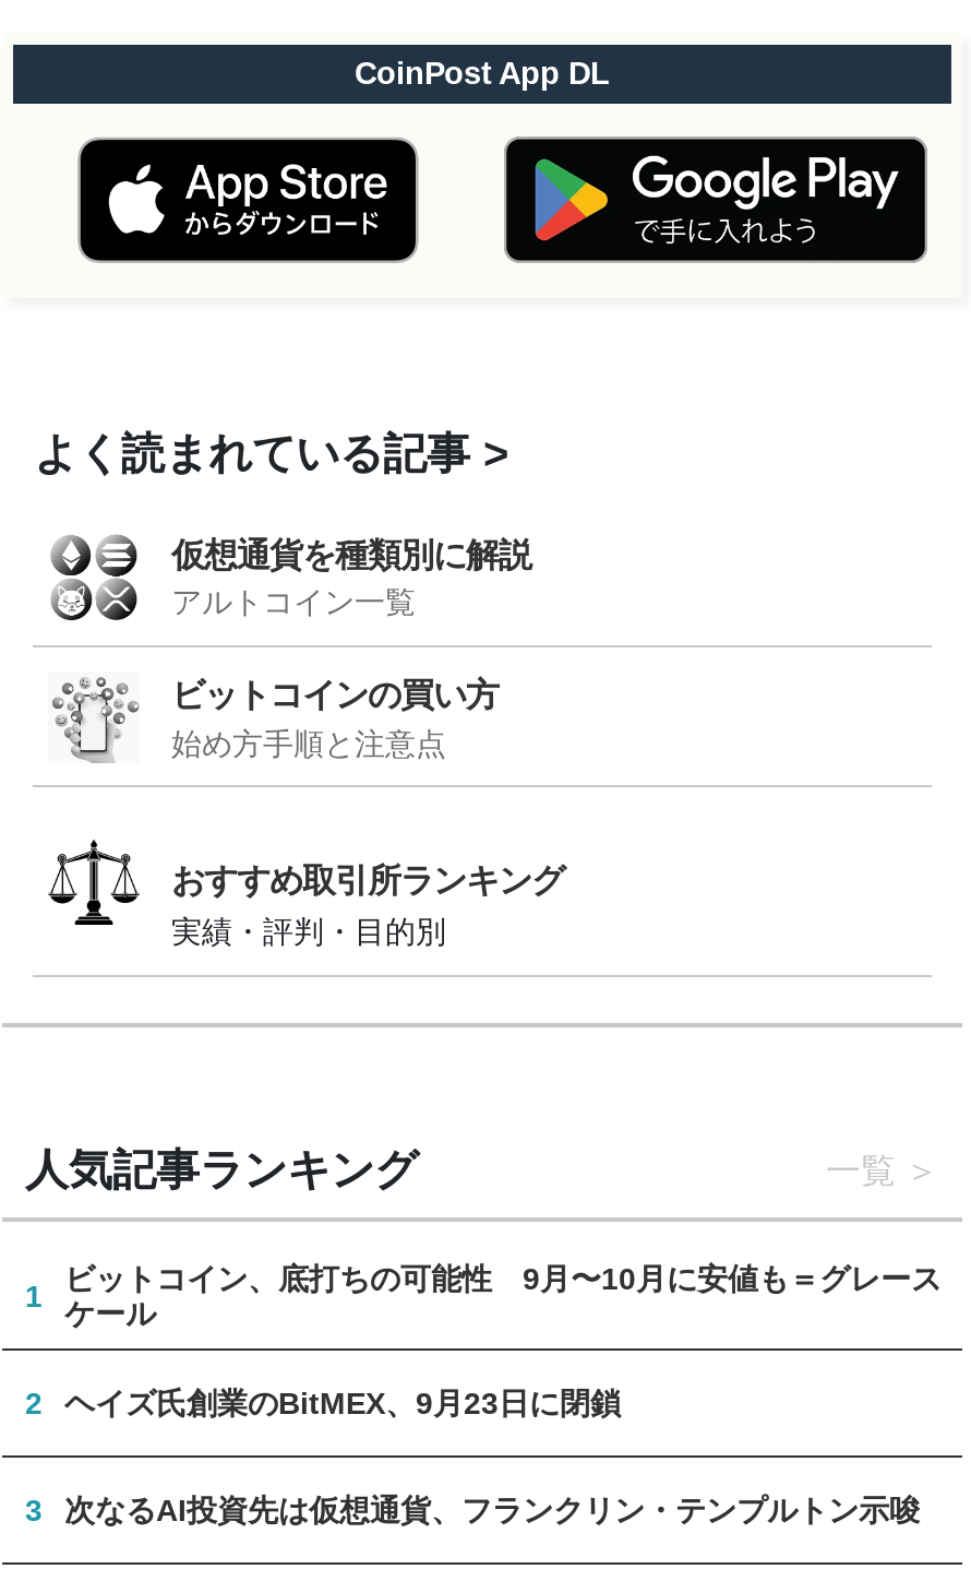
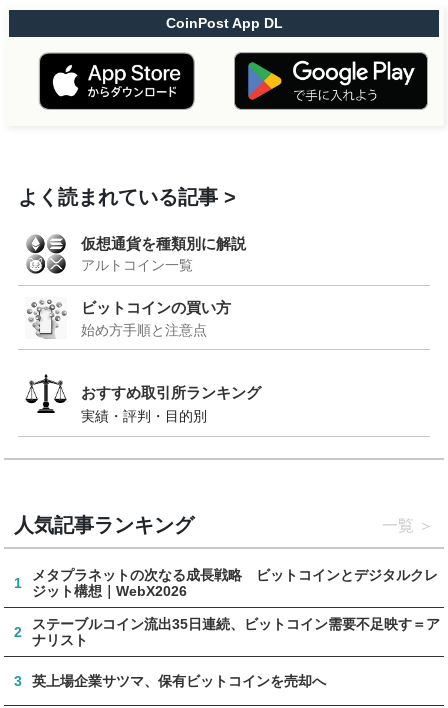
- ビットコイン、底打ちの可能性 9月〜10月に安値も＝グレース
- ケール
+ メタプラネットの次なる成長戦略 ビットコインとデジタルクレ
+ ジット構想｜WebX2026

- ヘイズ氏創業のBitMEX、9月23日に閉鎖
+ ステーブルコイン流出35日連続、ビットコイン需要不足映す＝ア
+ ナリスト

- 次なるAI投資先は仮想通貨、フランクリン・テンプルトン示唆
+ 英上場企業サツマ、保有ビットコインを売却へ
